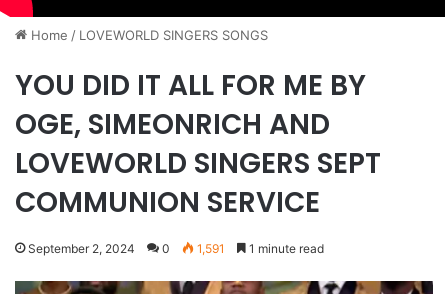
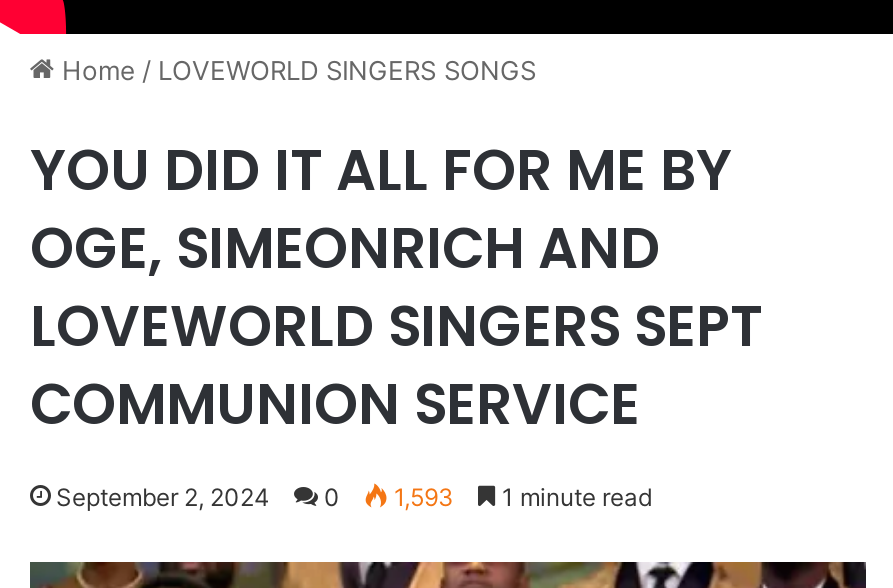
- September 2, 2024 0 1,591 1 minute read
+ September 2, 2024 0 1,593 1 minute read
